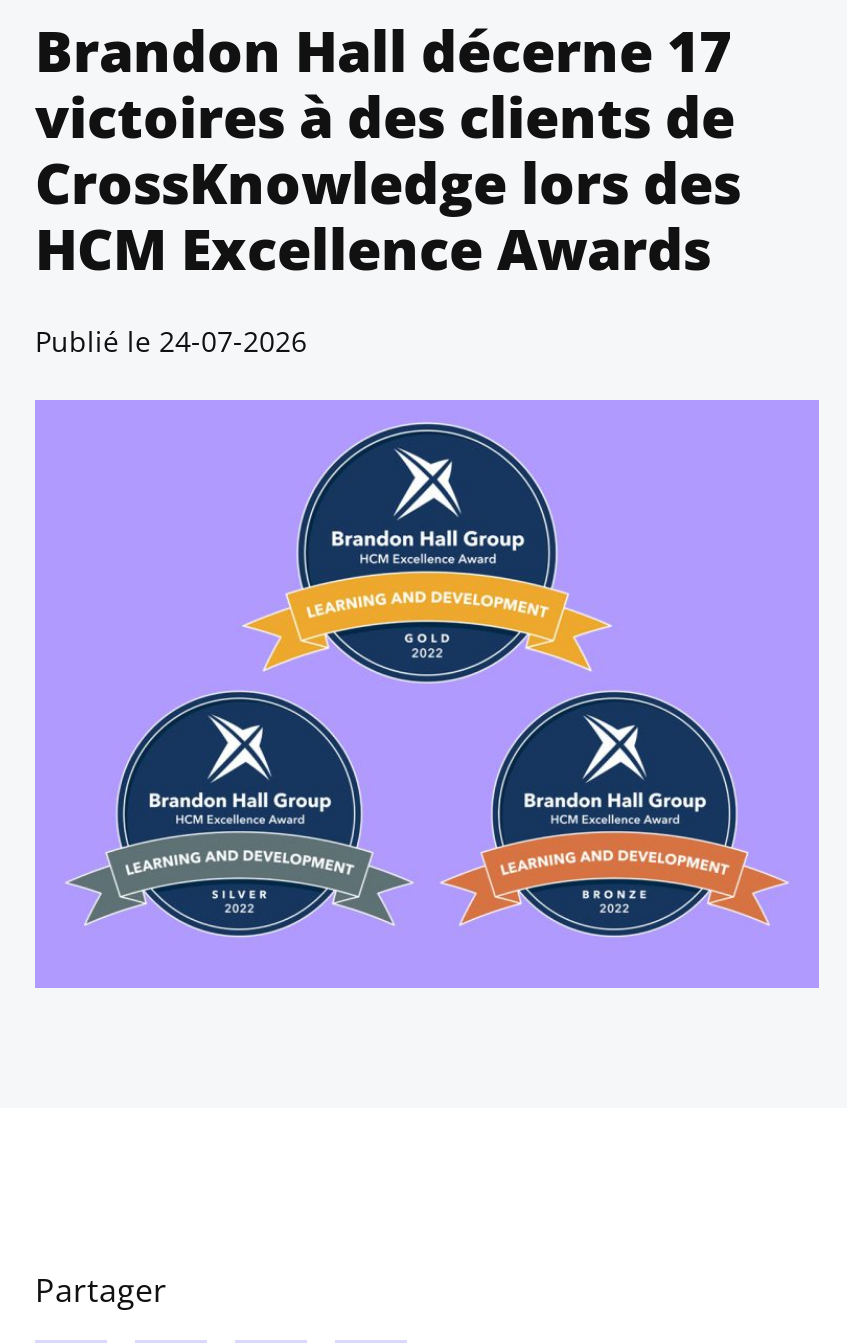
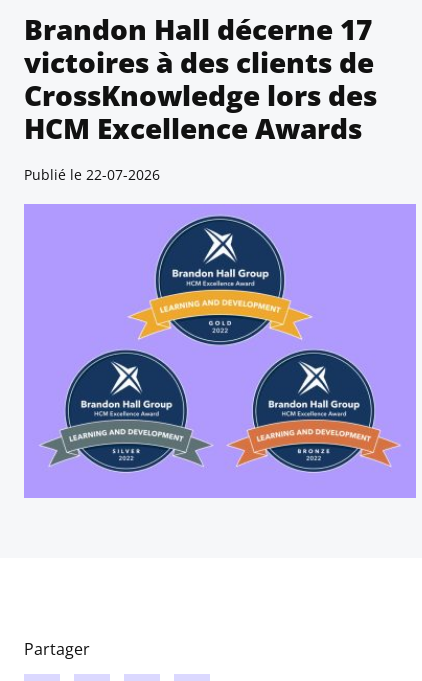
- Publié le 24-07-2026
+ Publié le 22-07-2026
